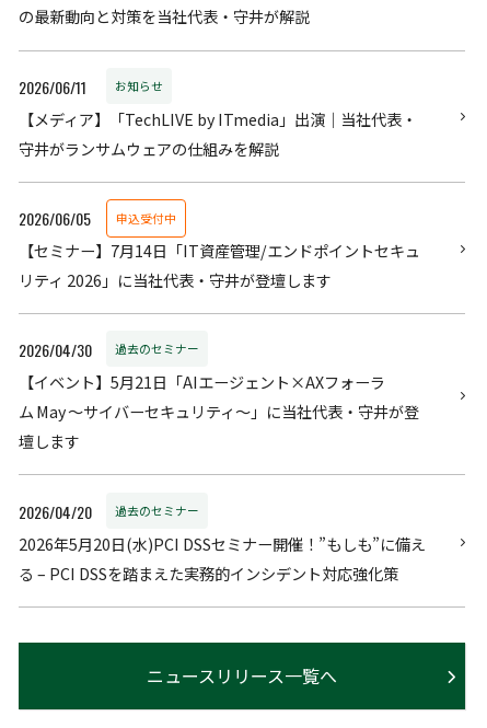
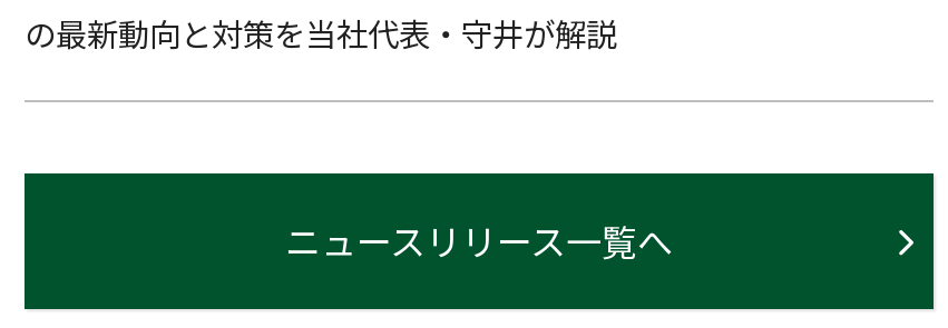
- 2026/06/11
- お知らせ
- 【メディア】「TechLIVE by ITmedia」出演｜当社代表・
- 守井がランサムウェアの仕組みを解説
- 2026/06/05
- 申込受付中
- 【セミナー】7月14日「IT資産管理/エンドポイントセキュ
- リティ 2026」に当社代表・守井が登壇します
- 2026/04/30
- 過去のセミナー
- 【イベント】5月21日「AIエージェント×AXフォーラ
- ム May ～サイバーセキュリティ～」に当社代表・守井が登
- 壇します
- 2026/04/20
- 過去のセミナー
- 2026年5月20日(水)PCI DSSセミナー開催！”もしも”に備え
- る – PCI DSSを踏まえた実務的インシデント対応強化策
